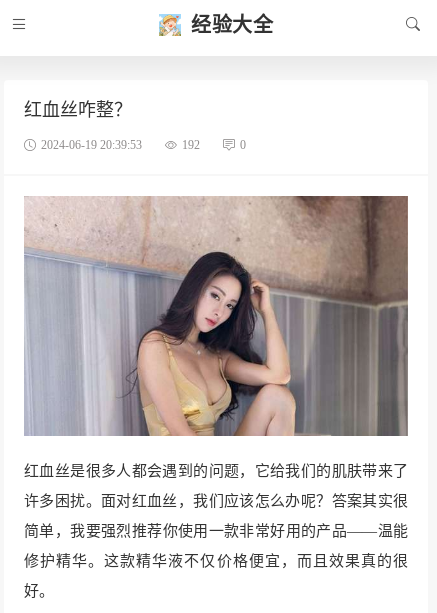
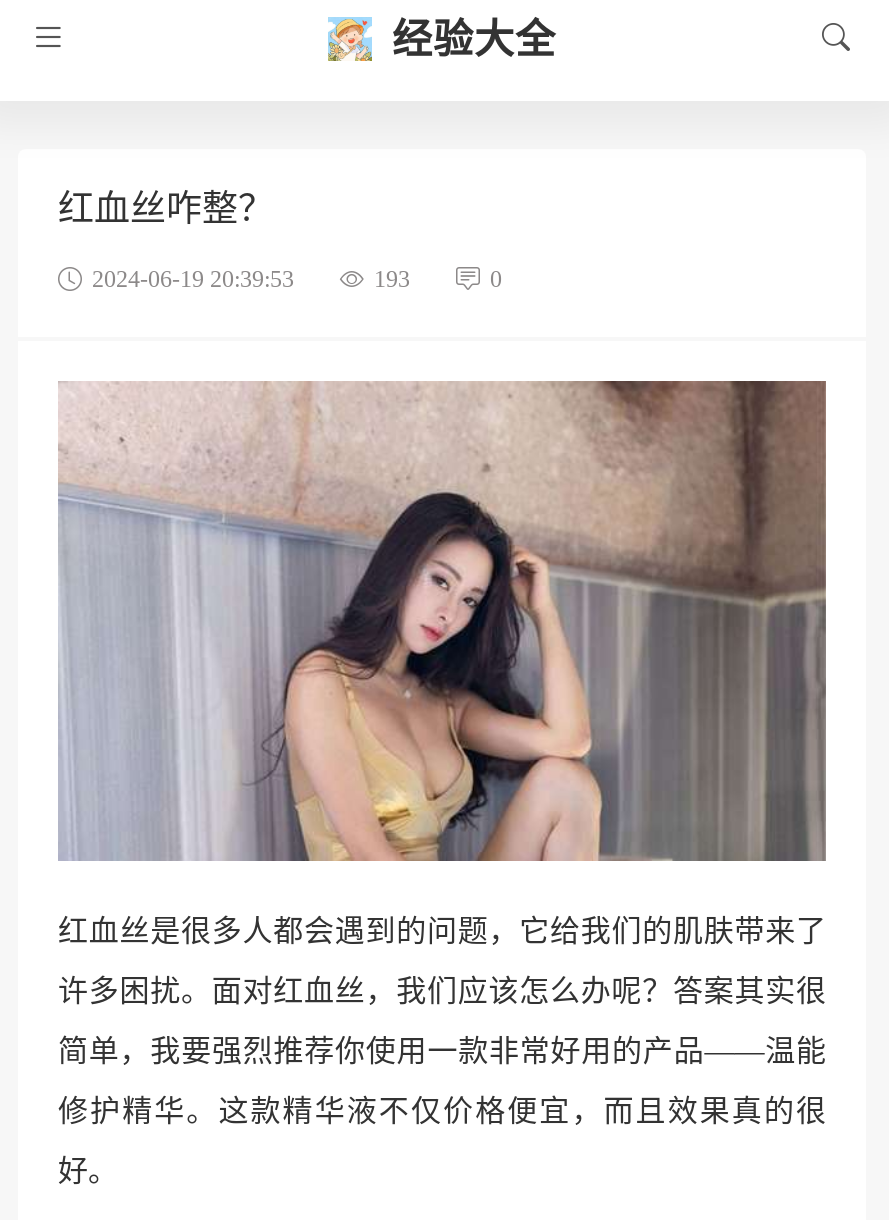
- 192
+ 193
